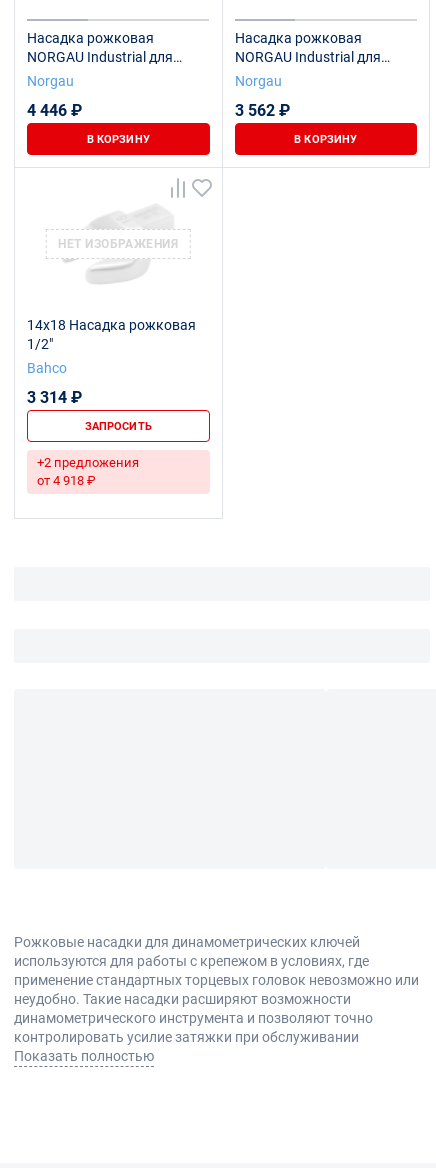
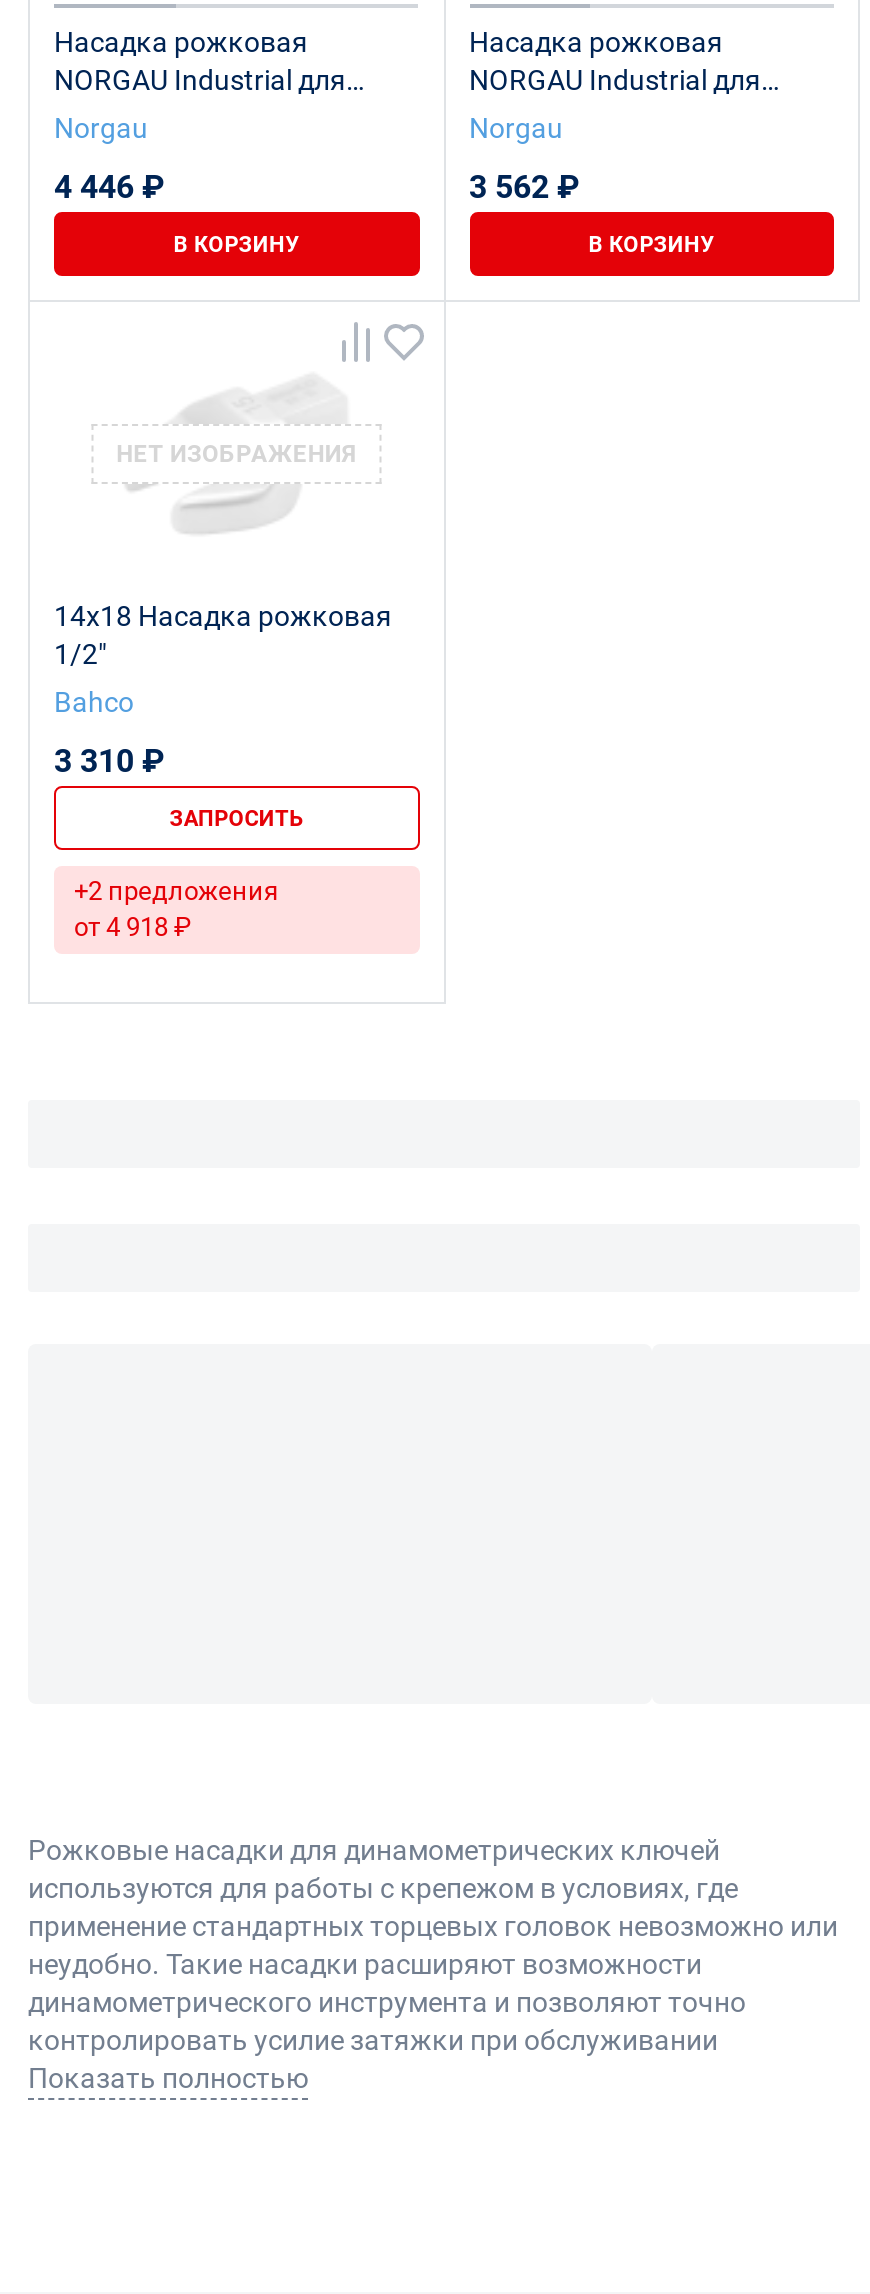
- 3 314 ₽
+ 3 310 ₽
